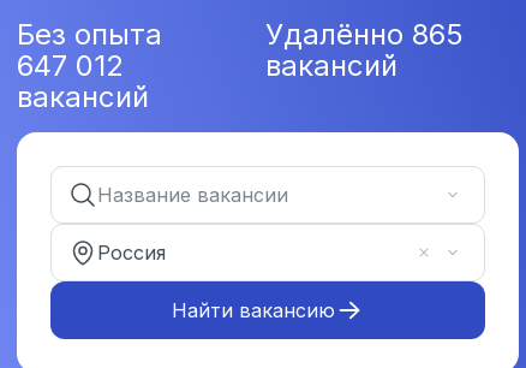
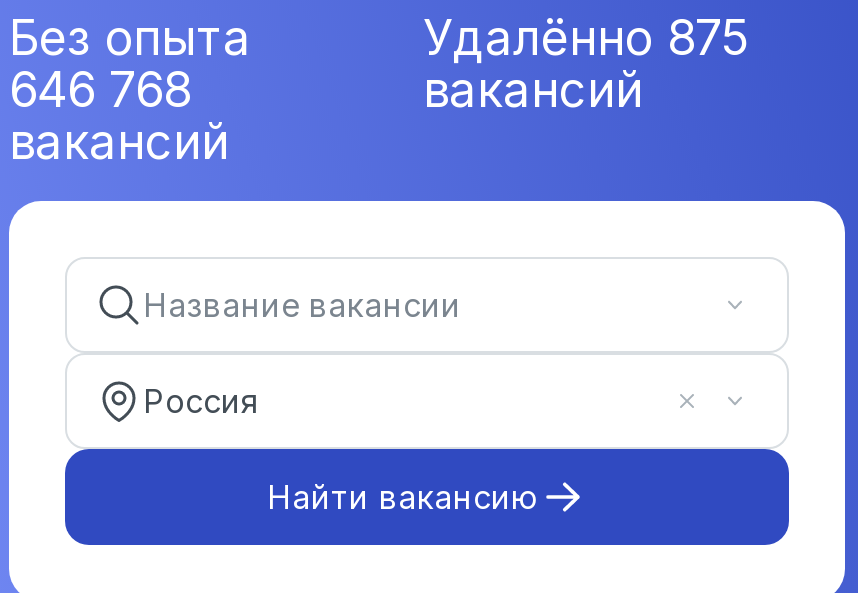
- Удалённо 865
+ Удалённо 875

- 647 012
+ 646 768
